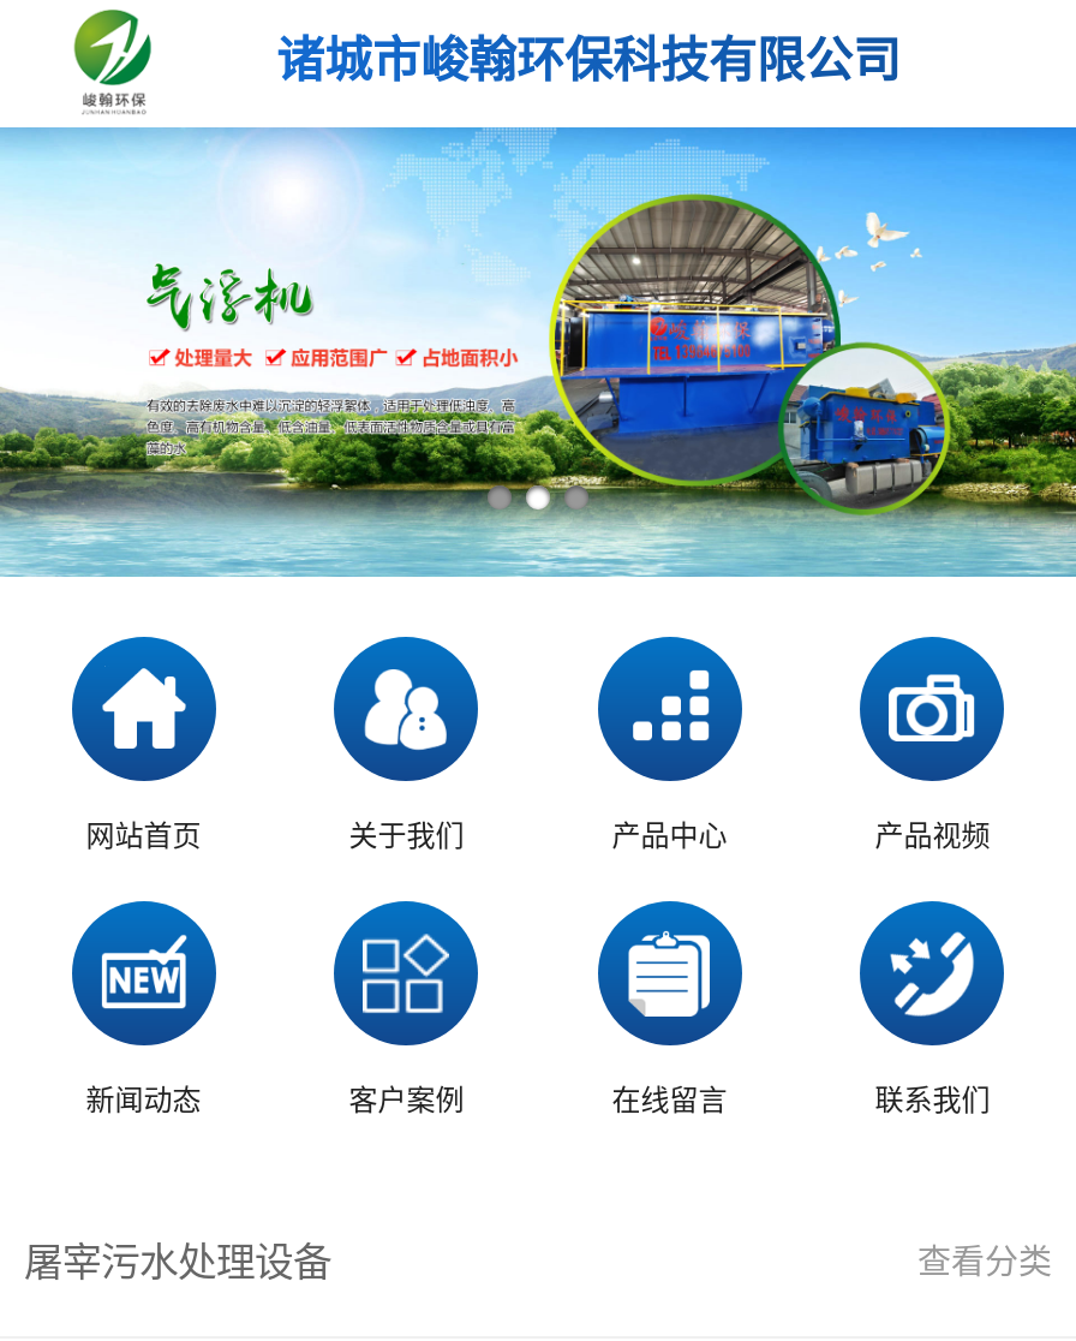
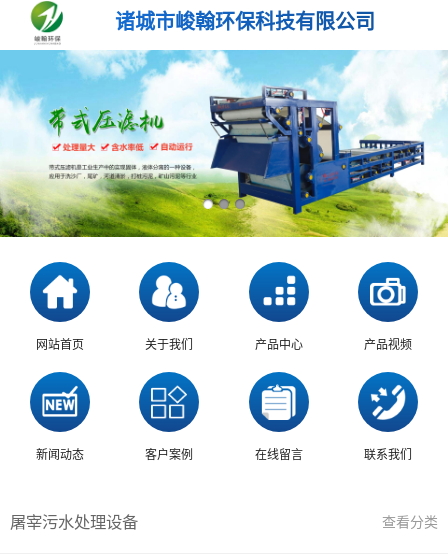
- [image]
+ [image]
